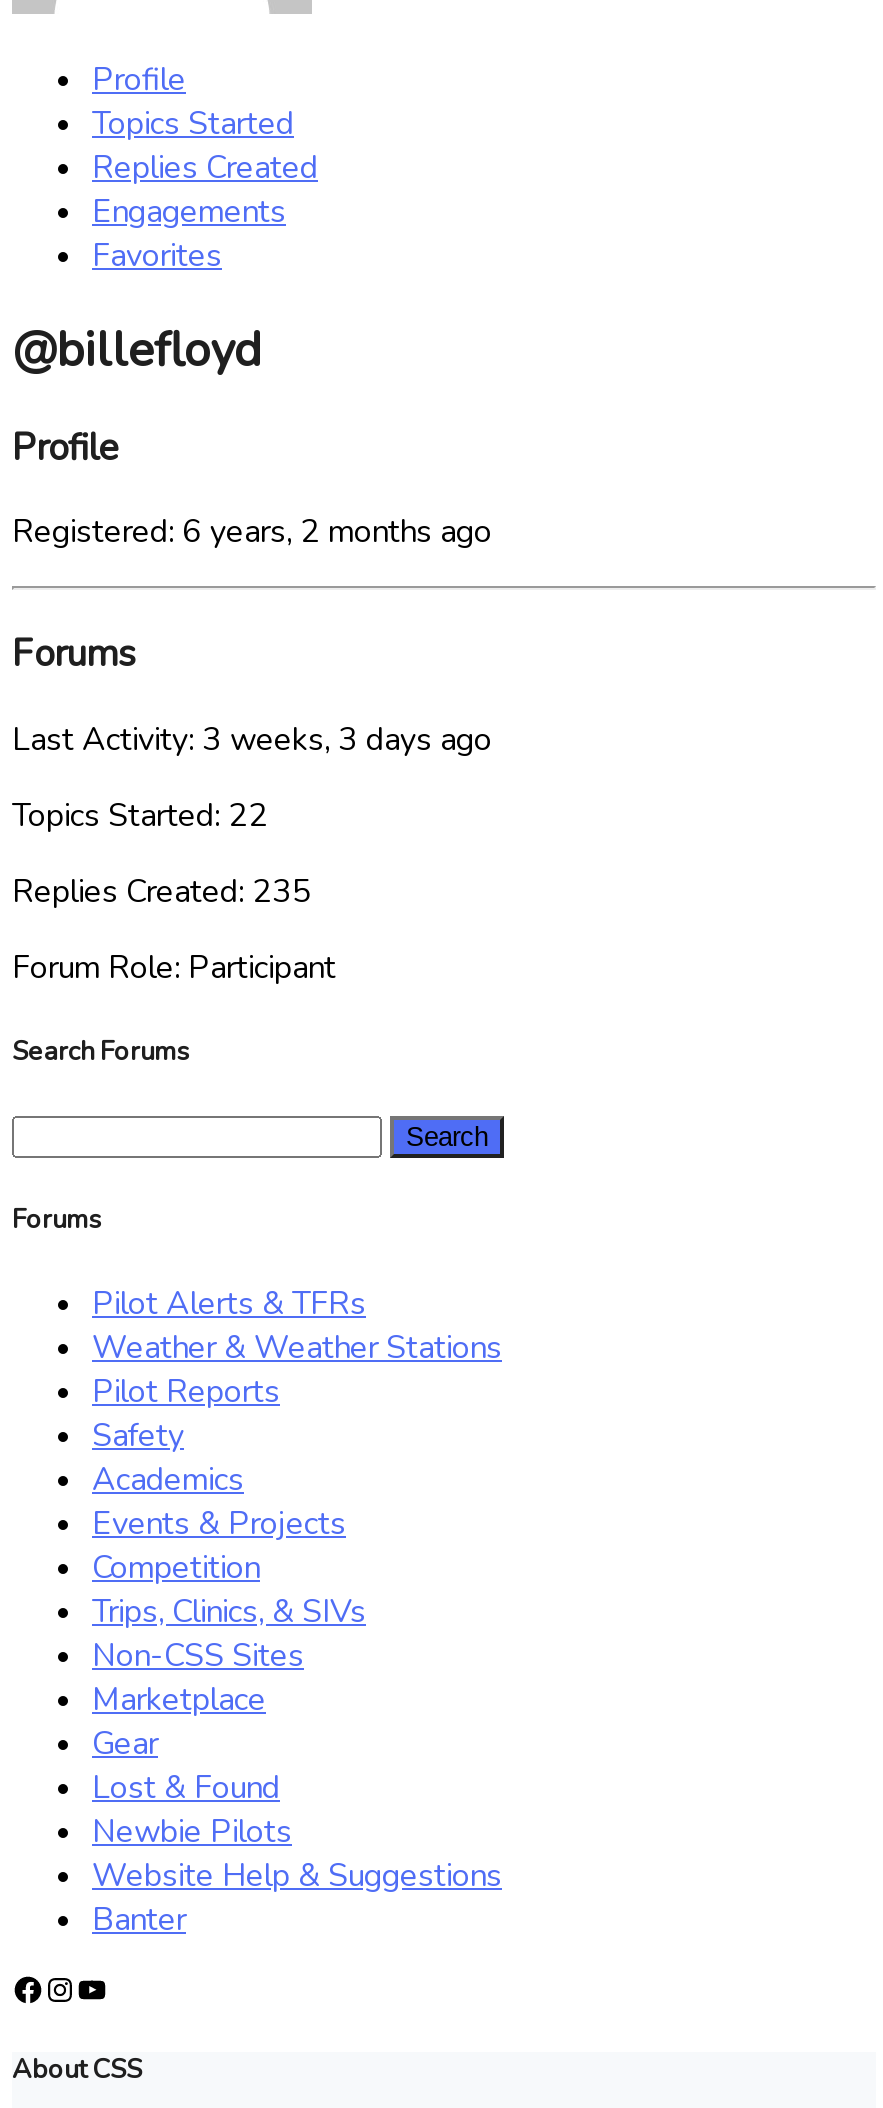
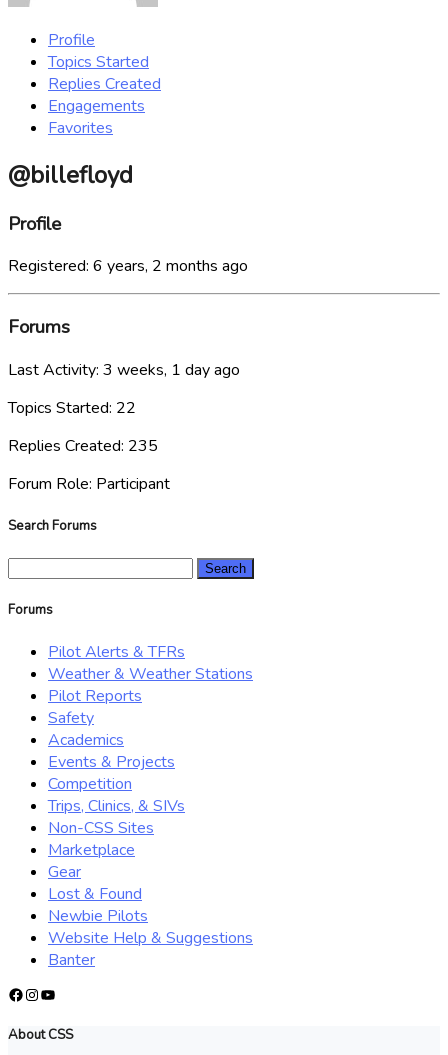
- Last Activity: 3 weeks, 3 days ago
+ Last Activity: 3 weeks, 1 day ago
